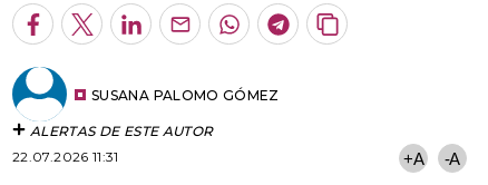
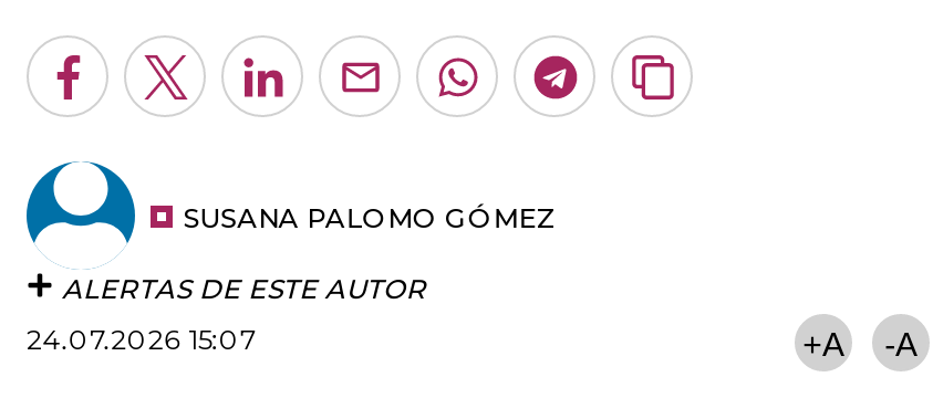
- 22.07.2026 11:31
+ 24.07.2026 15:07
